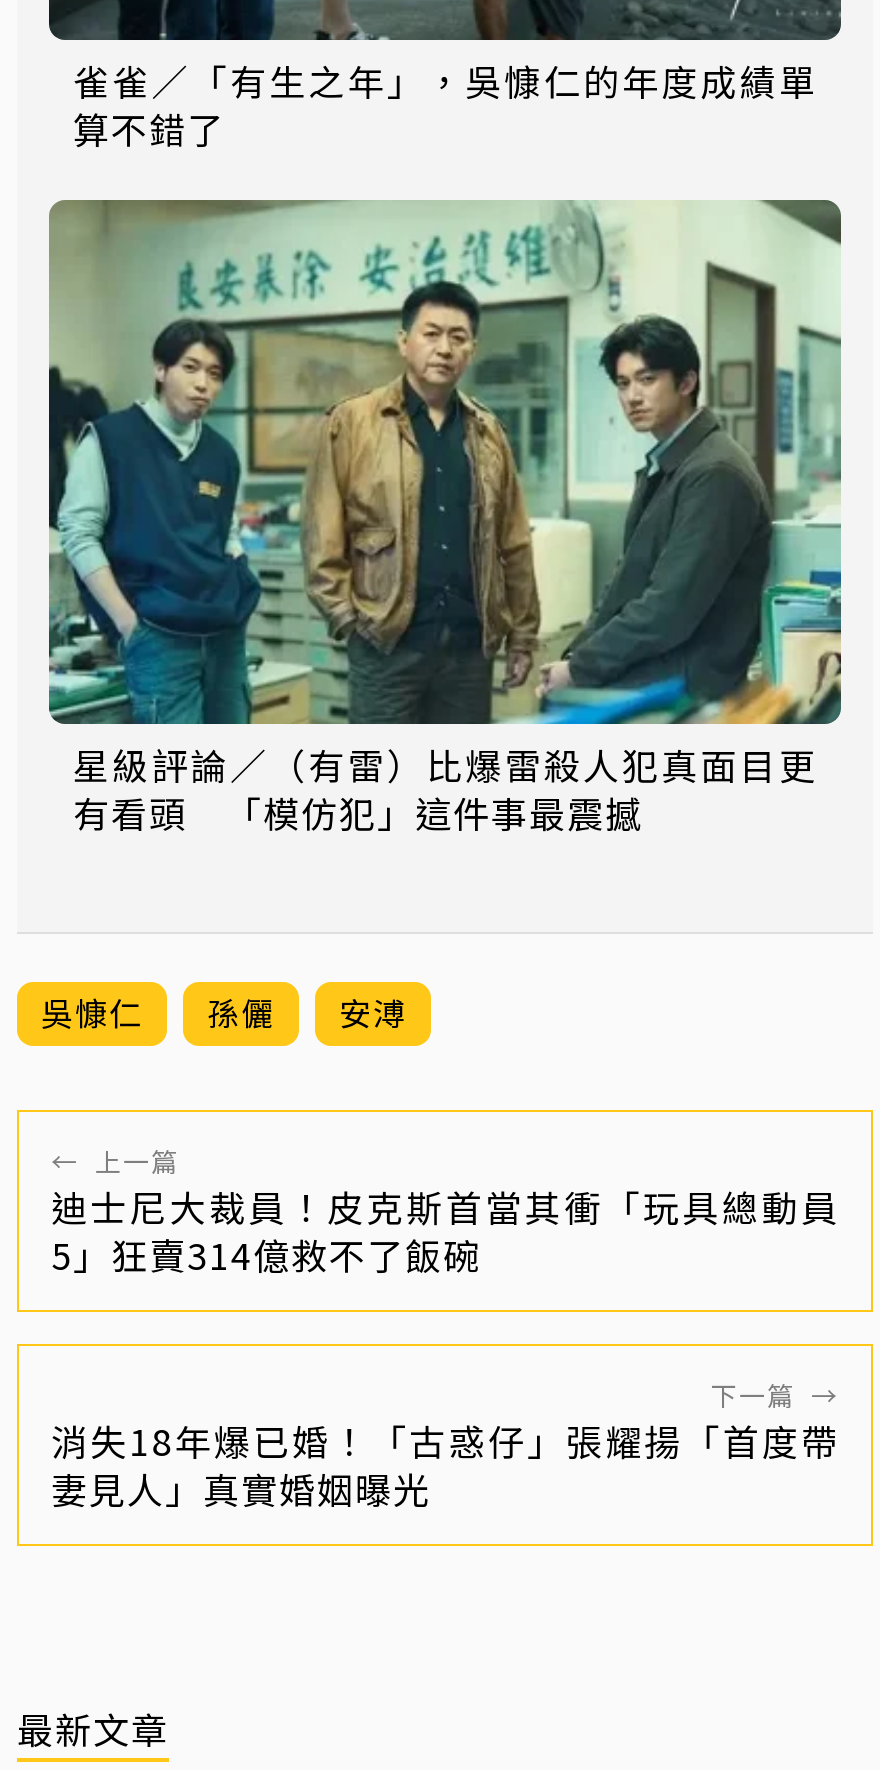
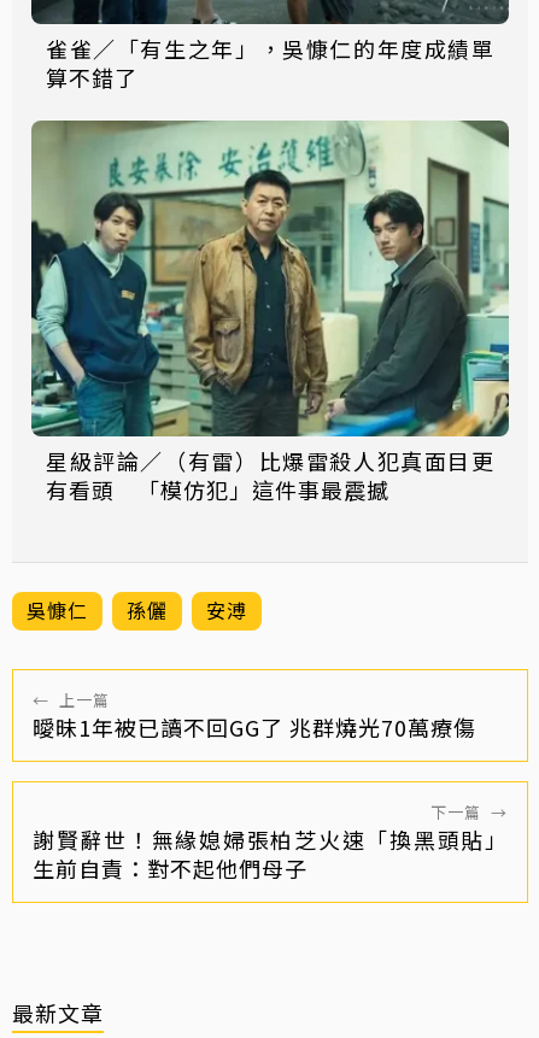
- 迪士尼大裁員！皮克斯首當其衝「玩具總動員
- 5」狂賣314億救不了飯碗
+ 曖昧1年被已讀不回GG了 兆群燒光70萬療傷

- 消失18年爆已婚！「古惑仔」張耀揚「首度帶
- 妻見人」真實婚姻曝光
+ 謝賢辭世！無緣媳婦張柏芝火速「換黑頭貼」
+ 生前自責：對不起他們母子
